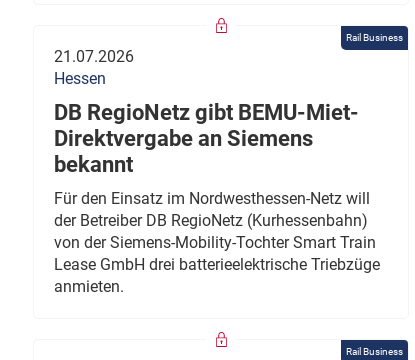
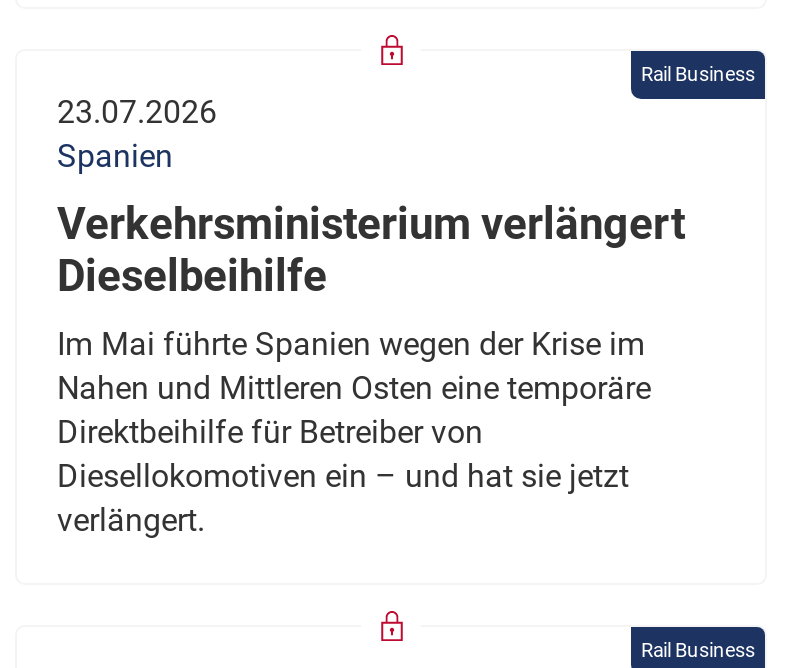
- 21.07.2026
- Hessen
+ 23.07.2026
+ Spanien

- DB RegioNetz gibt BEMU-Miet-
- Direktvergabe an Siemens
- bekannt
+ Verkehrsministerium verlängert
+ Dieselbeihilfe

- Für den Einsatz im Nordwesthessen-Netz will
- der Betreiber DB RegioNetz (Kurhessenbahn)
- von der Siemens-Mobility-Tochter Smart Train
- Lease GmbH drei batterieelektrische Triebzüge
- anmieten.
+ Im Mai führte Spanien wegen der Krise im
+ Nahen und Mittleren Osten eine temporäre
+ Direktbeihilfe für Betreiber von
+ Diesellokomotiven ein – und hat sie jetzt
+ verlängert.
